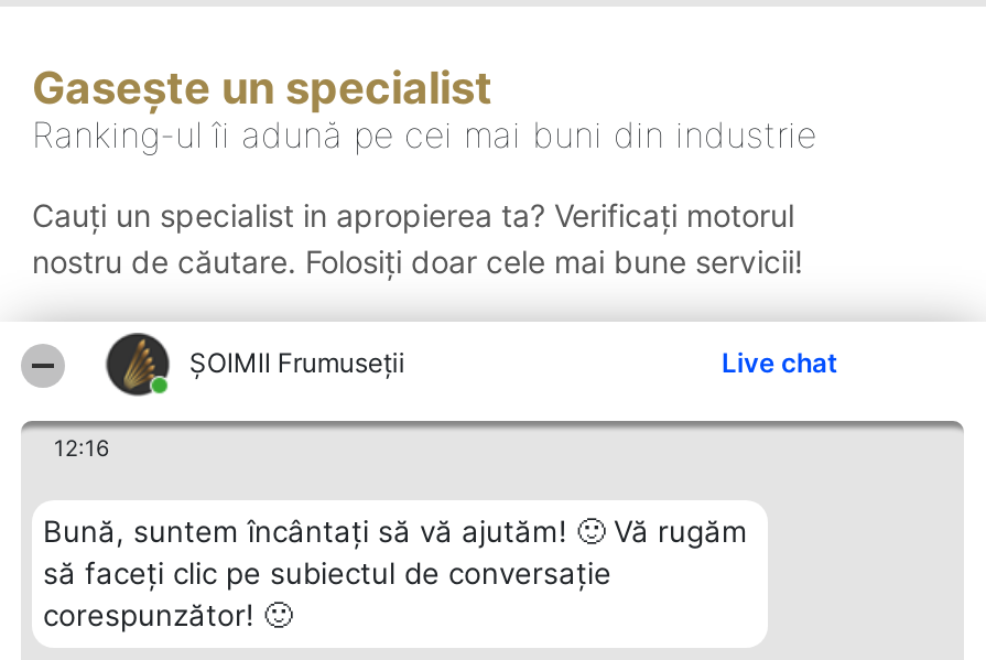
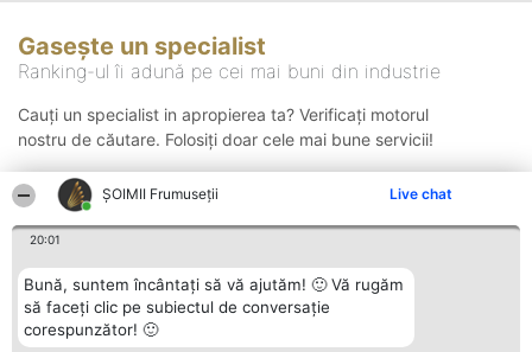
- 12:16
+ 20:01
